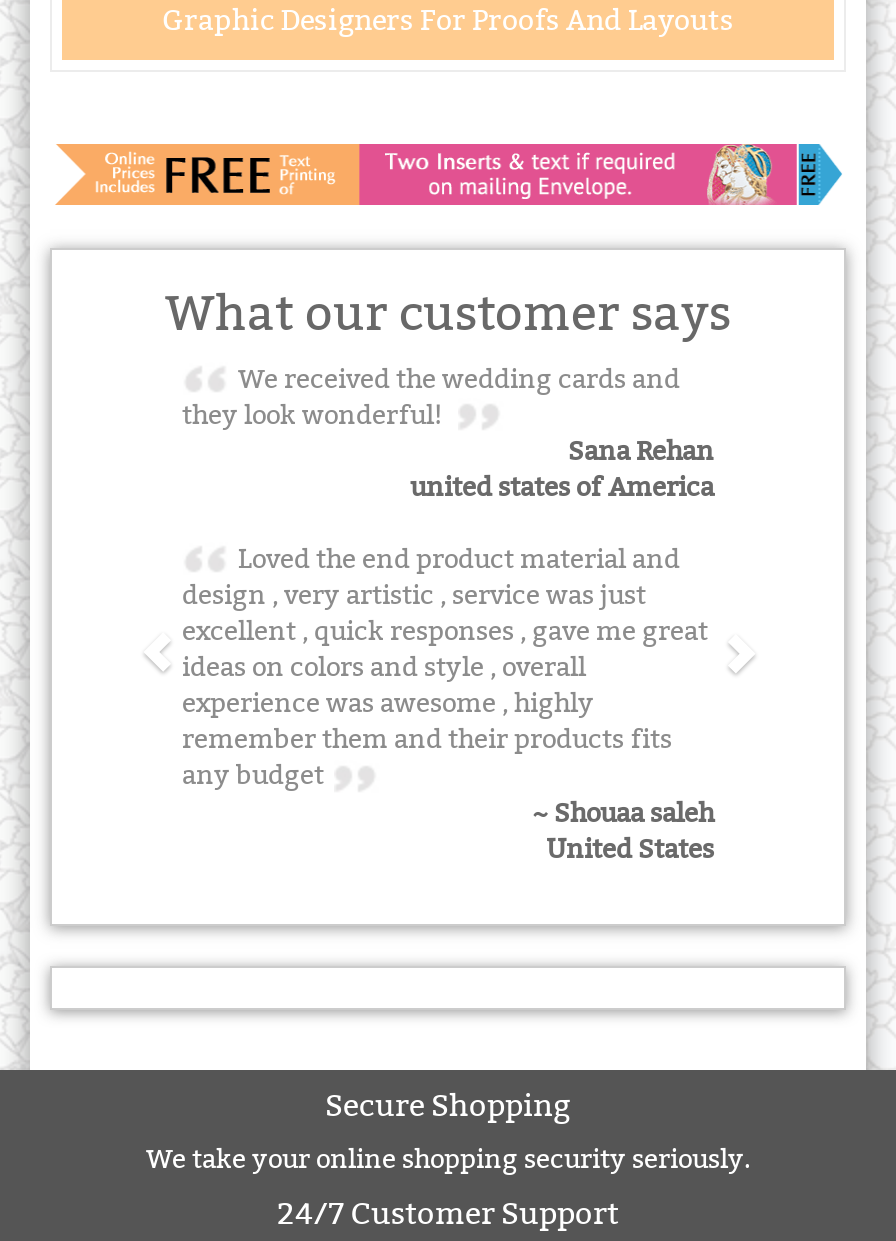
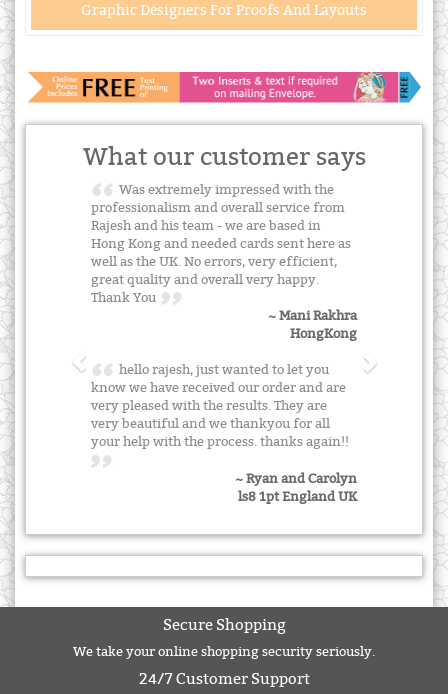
- We received the wedding cards and
- they look wonderful!
- Sana Rehan
- united states of America
- Loved the end product material and
- design , very artistic , service was just
- excellent , quick responses , gave me great
- ideas on colors and style , overall
- experience was awesome , highly
- remember them and their products fits
- any budget
- ~ Shouaa saleh
- United States
+ Was extremely impressed with the
+ professionalism and overall service from
+ Rajesh and his team - we are based in
+ Hong Kong and needed cards sent here as
+ well as the UK. No errors, very efficient,
+ great quality and overall very happy.
+ Thank You
+ ~ Mani Rakhra
+ HongKong
+ hello rajesh, just wanted to let you
+ know we have received our order and are
+ very pleased with the results. They are
+ very beautiful and we thankyou for all
+ your help with the process. thanks again!!
+ ~ Ryan and Carolyn
+ ls8 1pt England UK
